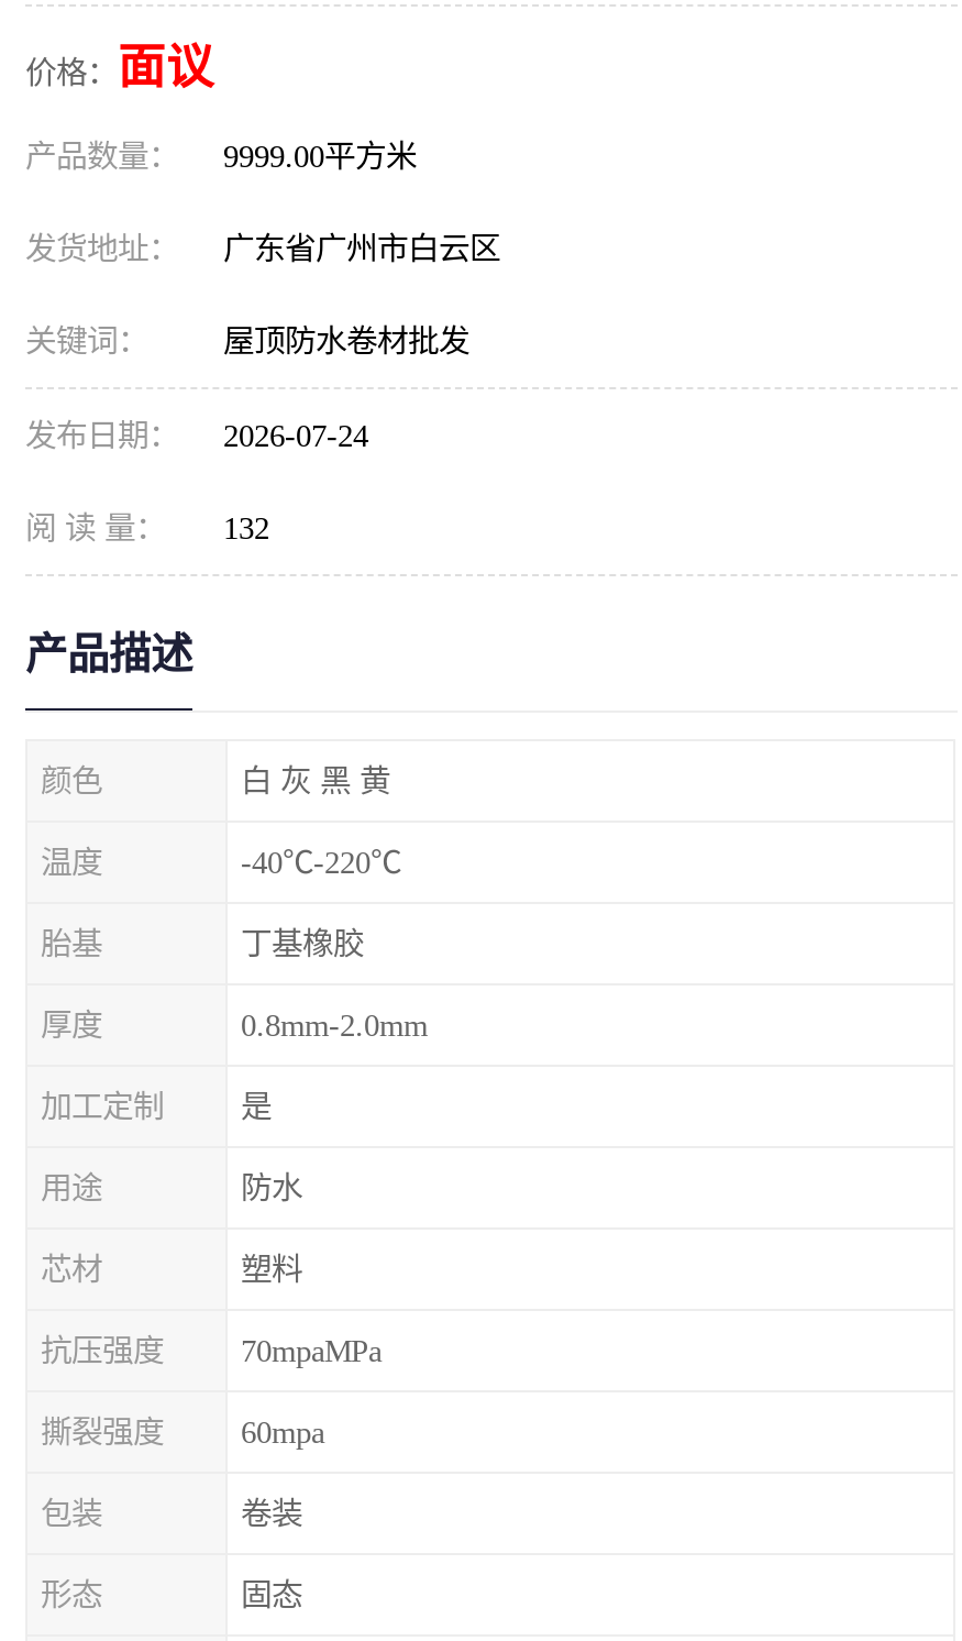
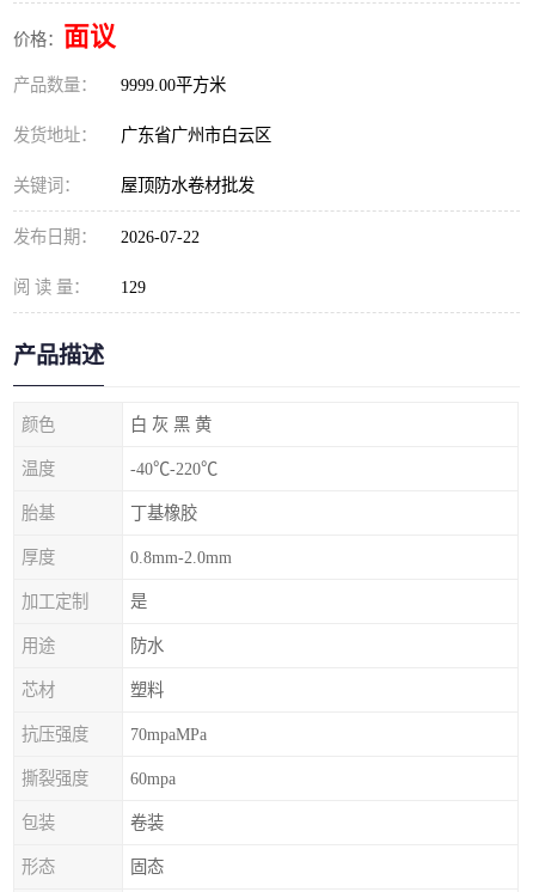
- 发布日期： 2026-07-24
+ 发布日期： 2026-07-22

- 阅 读 量： 132
+ 阅 读 量： 129
